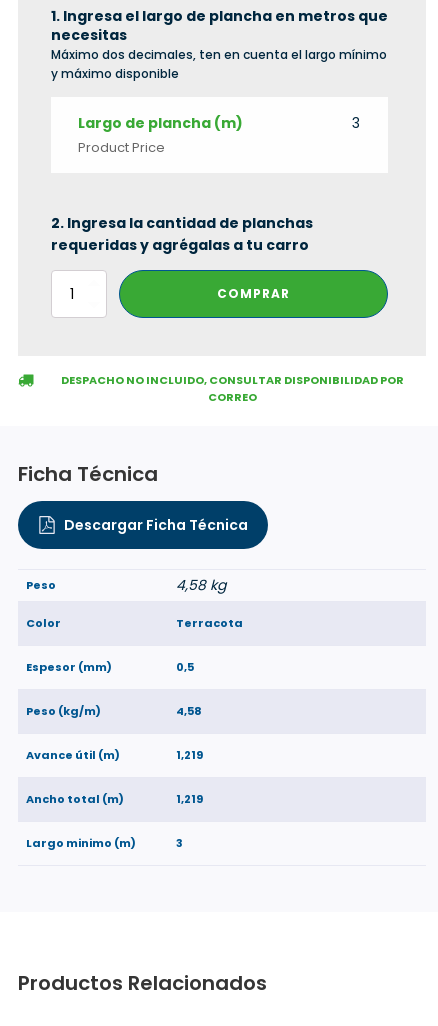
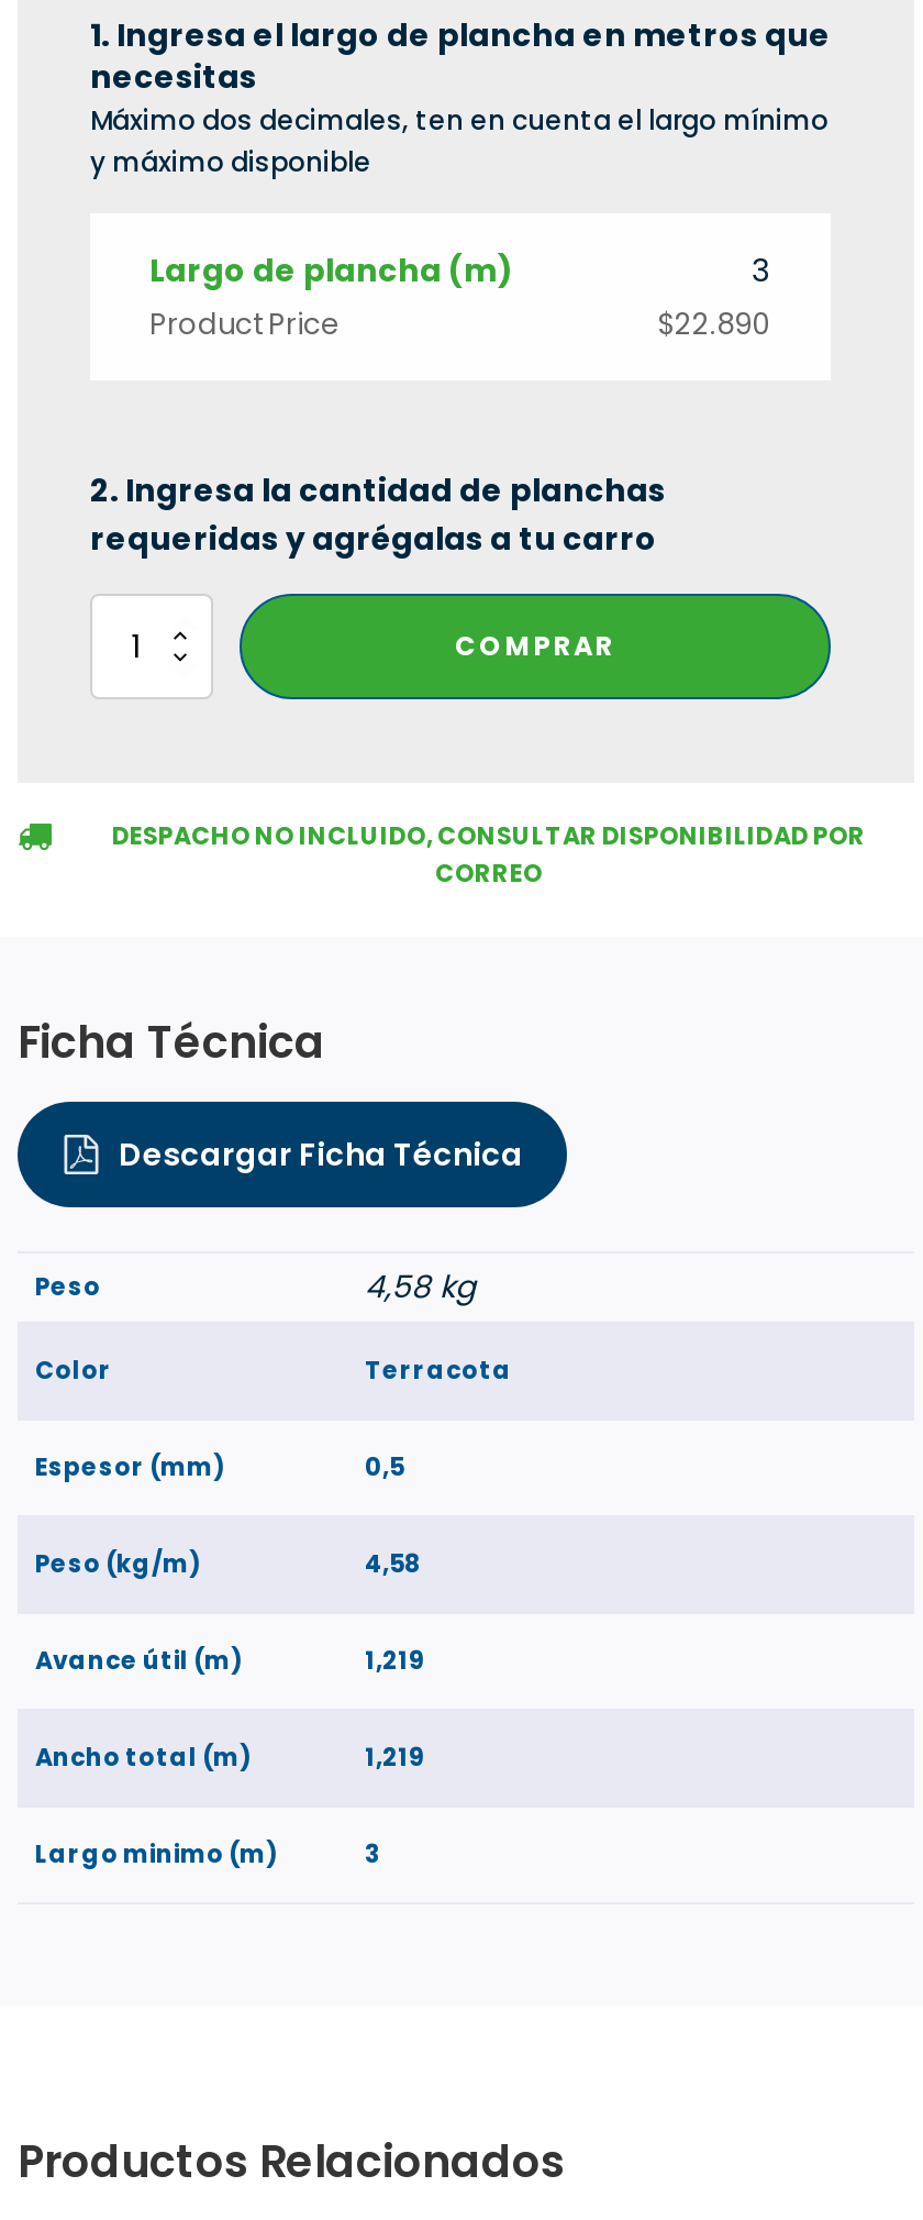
+ $22.890
